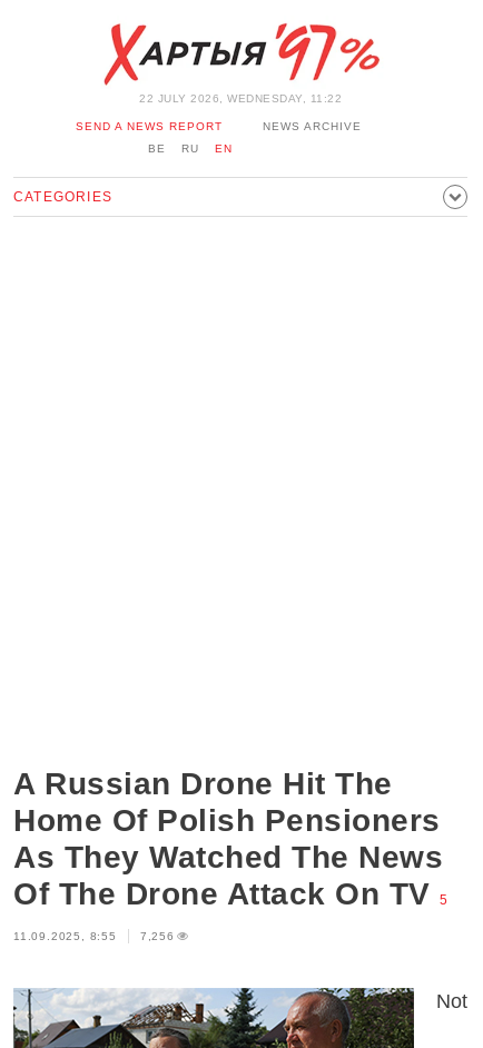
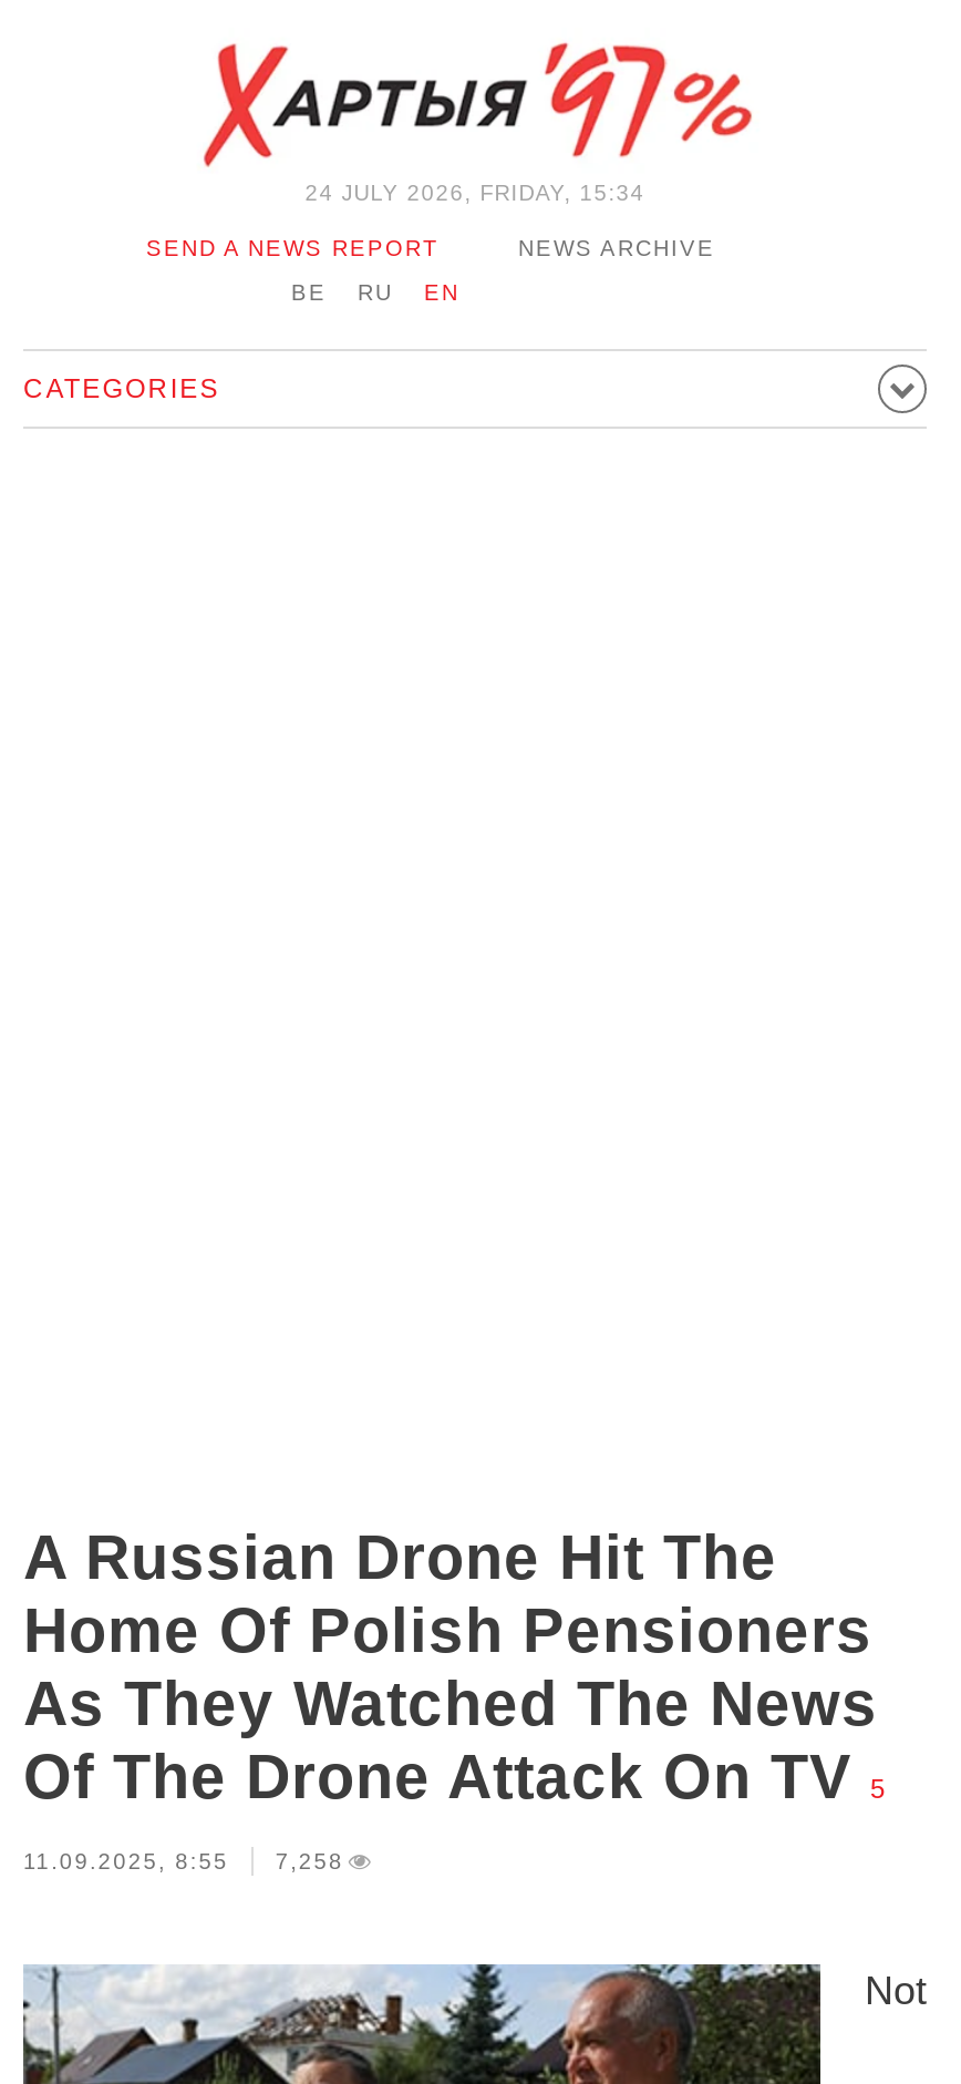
- 22 JULY 2026, WEDNESDAY, 11:22
+ 24 JULY 2026, FRIDAY, 15:34

- 11.09.2025, 8:55 7,256
+ 11.09.2025, 8:55 7,258
